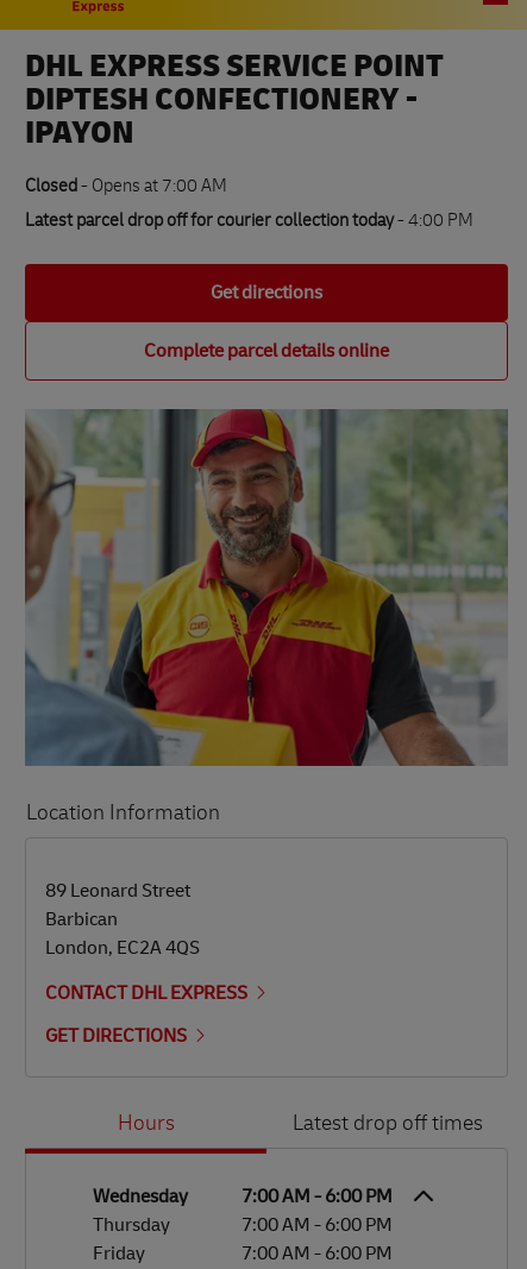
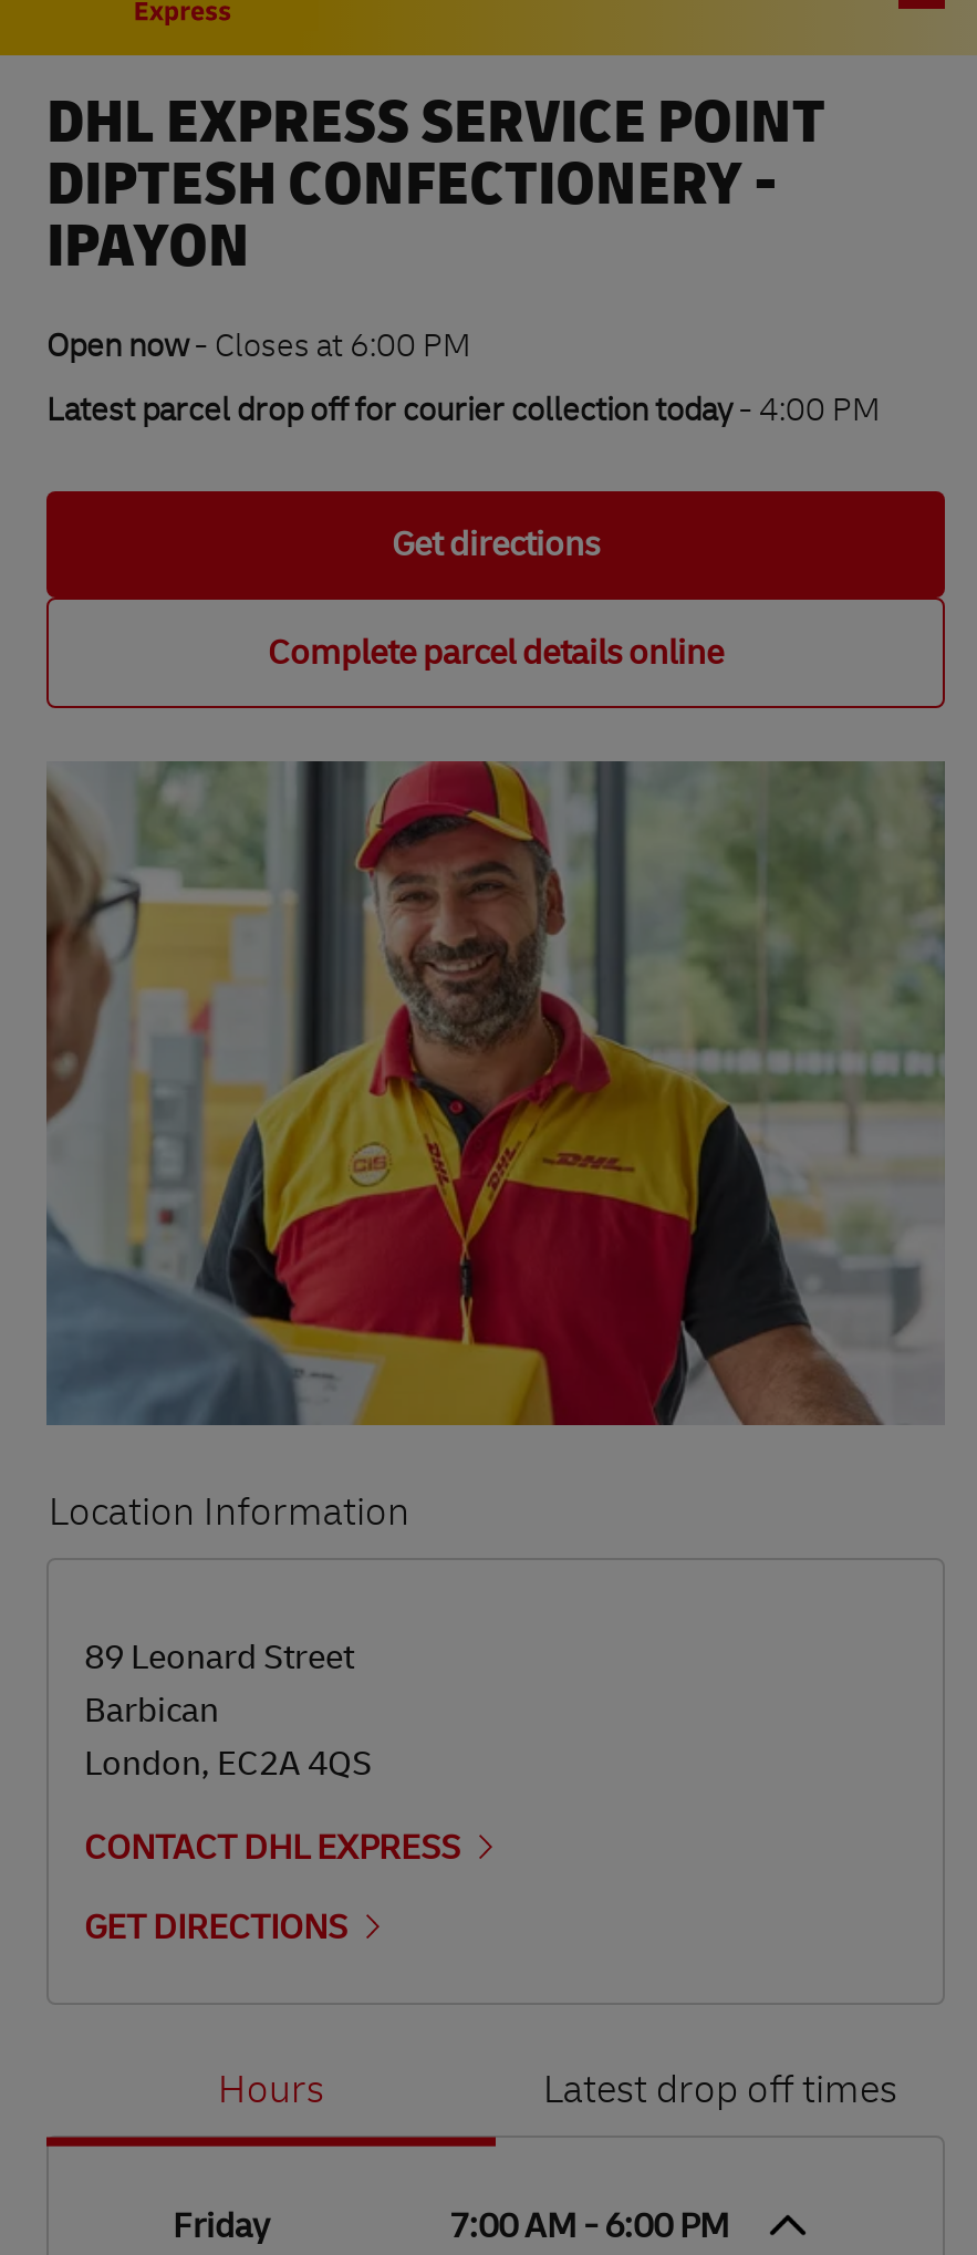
- Closed- Opens at 7:00 AM
+ Open now- Closes at 6:00 PM

- Wednesday
- 7:00 AM - 6:00 PM
- Thursday
- 7:00 AM - 6:00 PM
